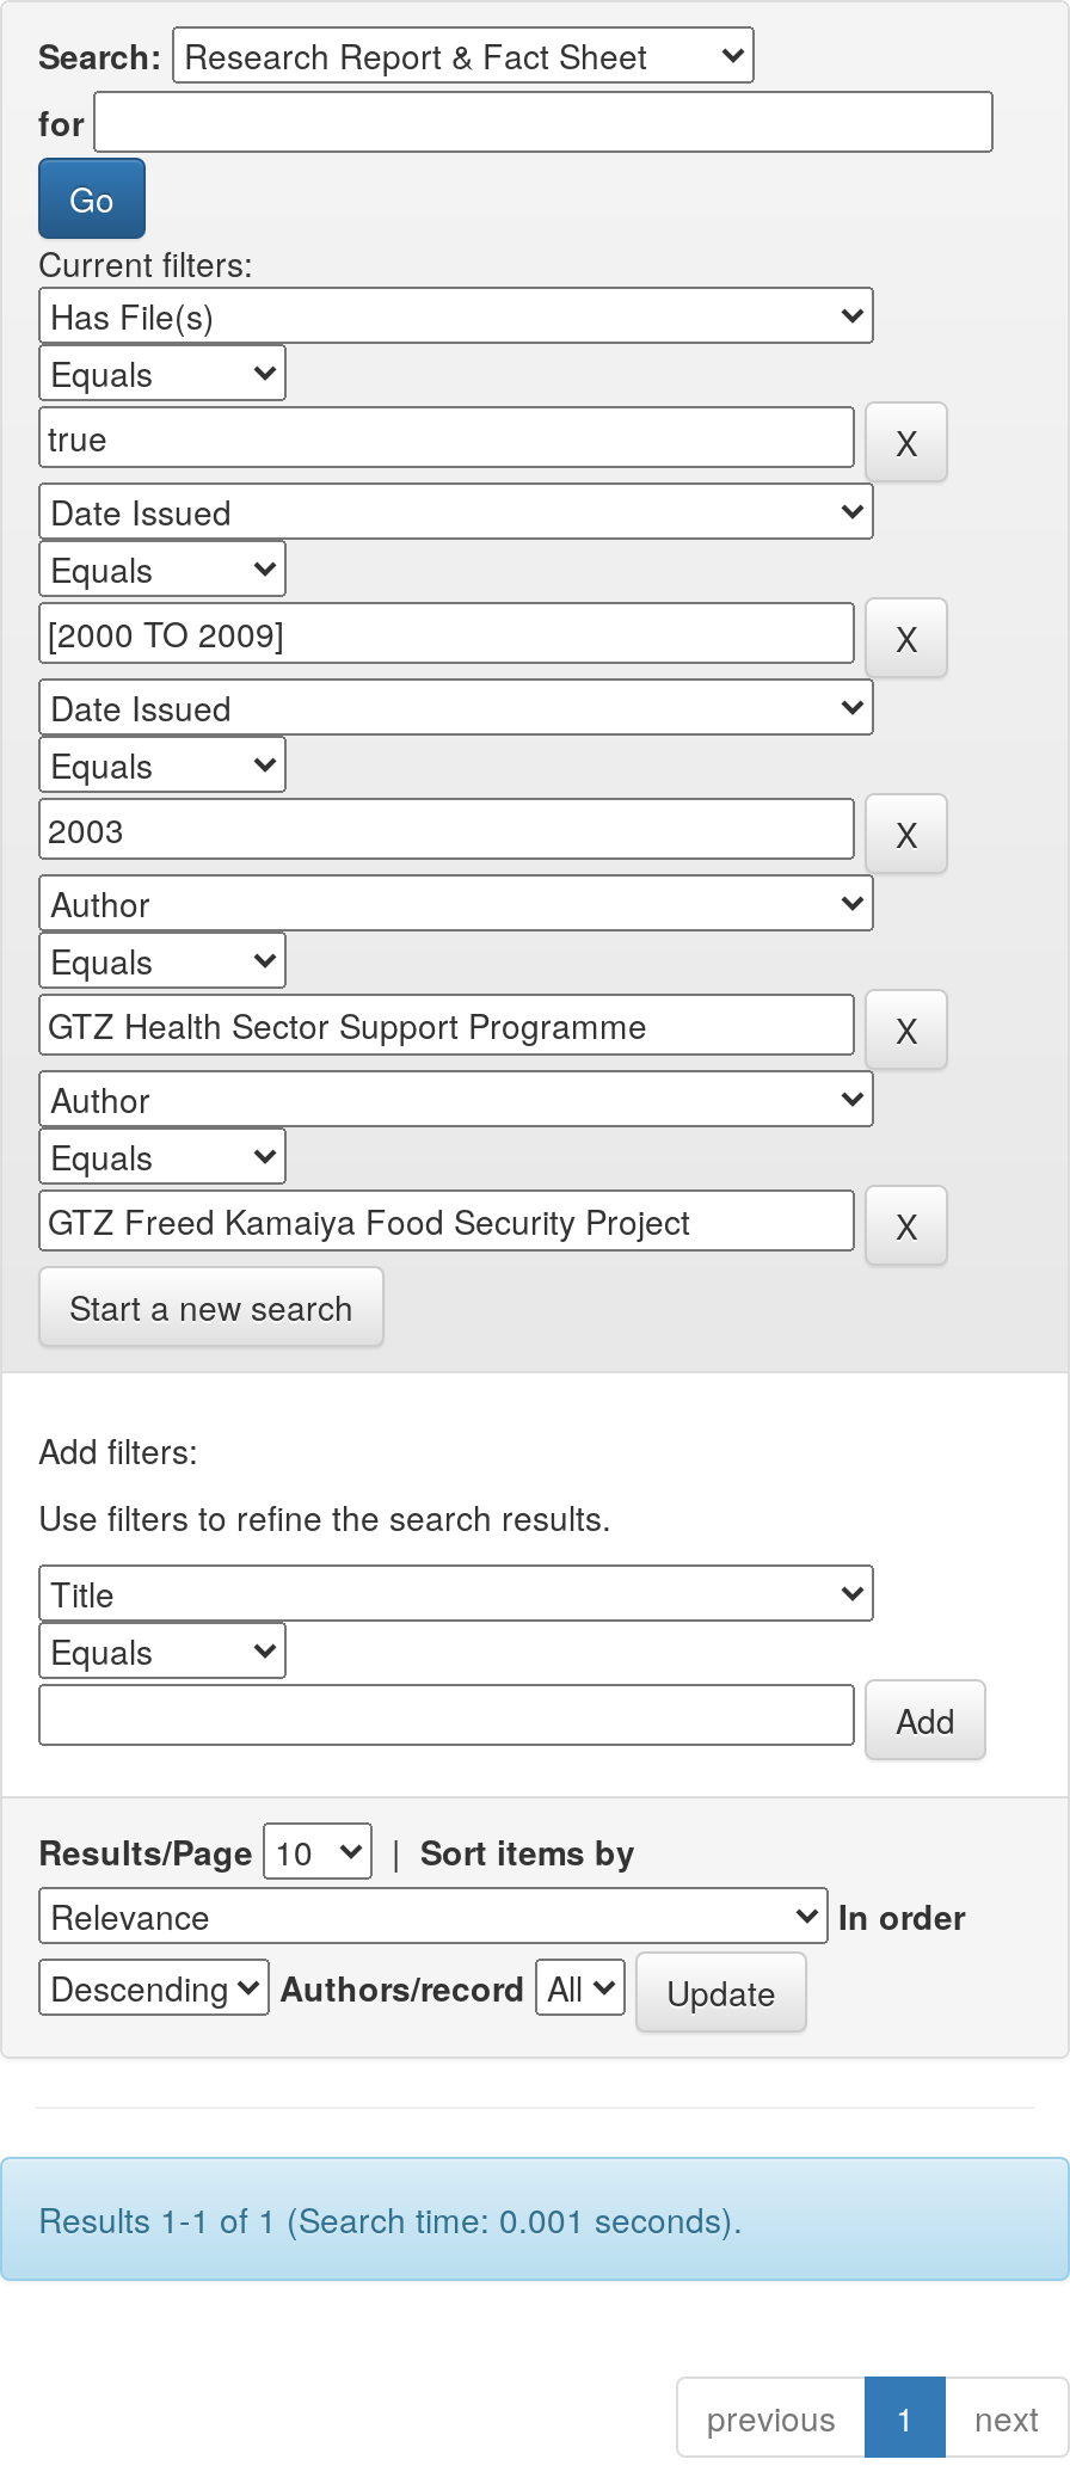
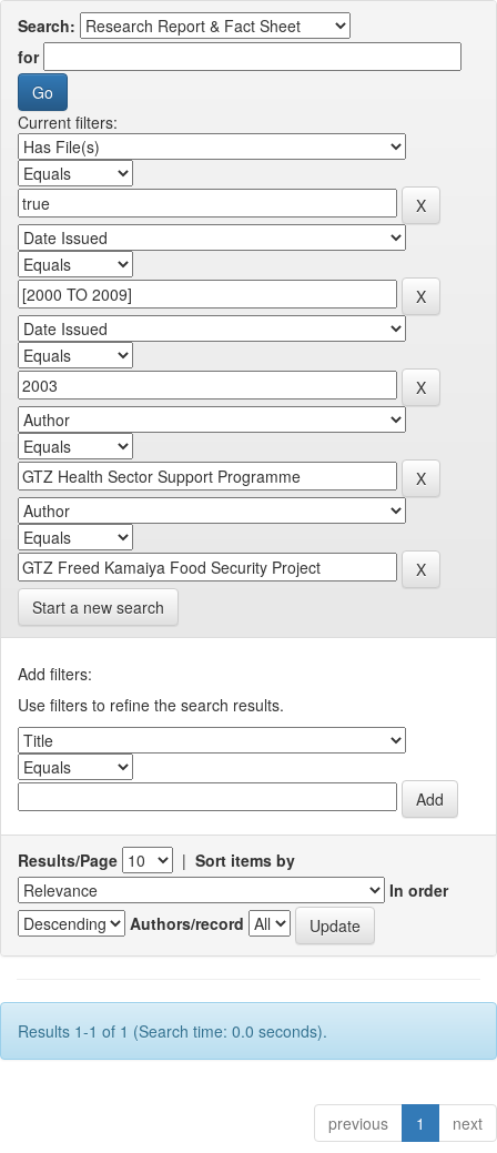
- Results 1-1 of 1 (Search time: 0.001 seconds).
+ Results 1-1 of 1 (Search time: 0.0 seconds).
